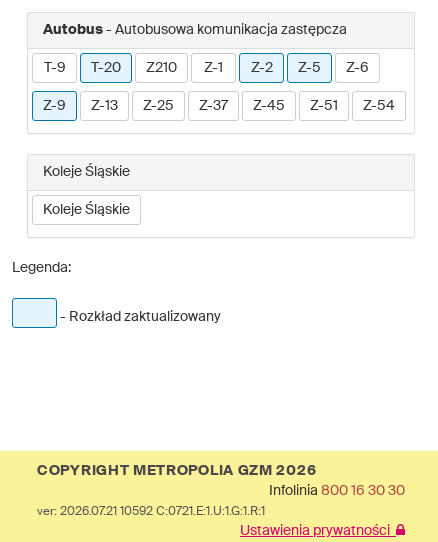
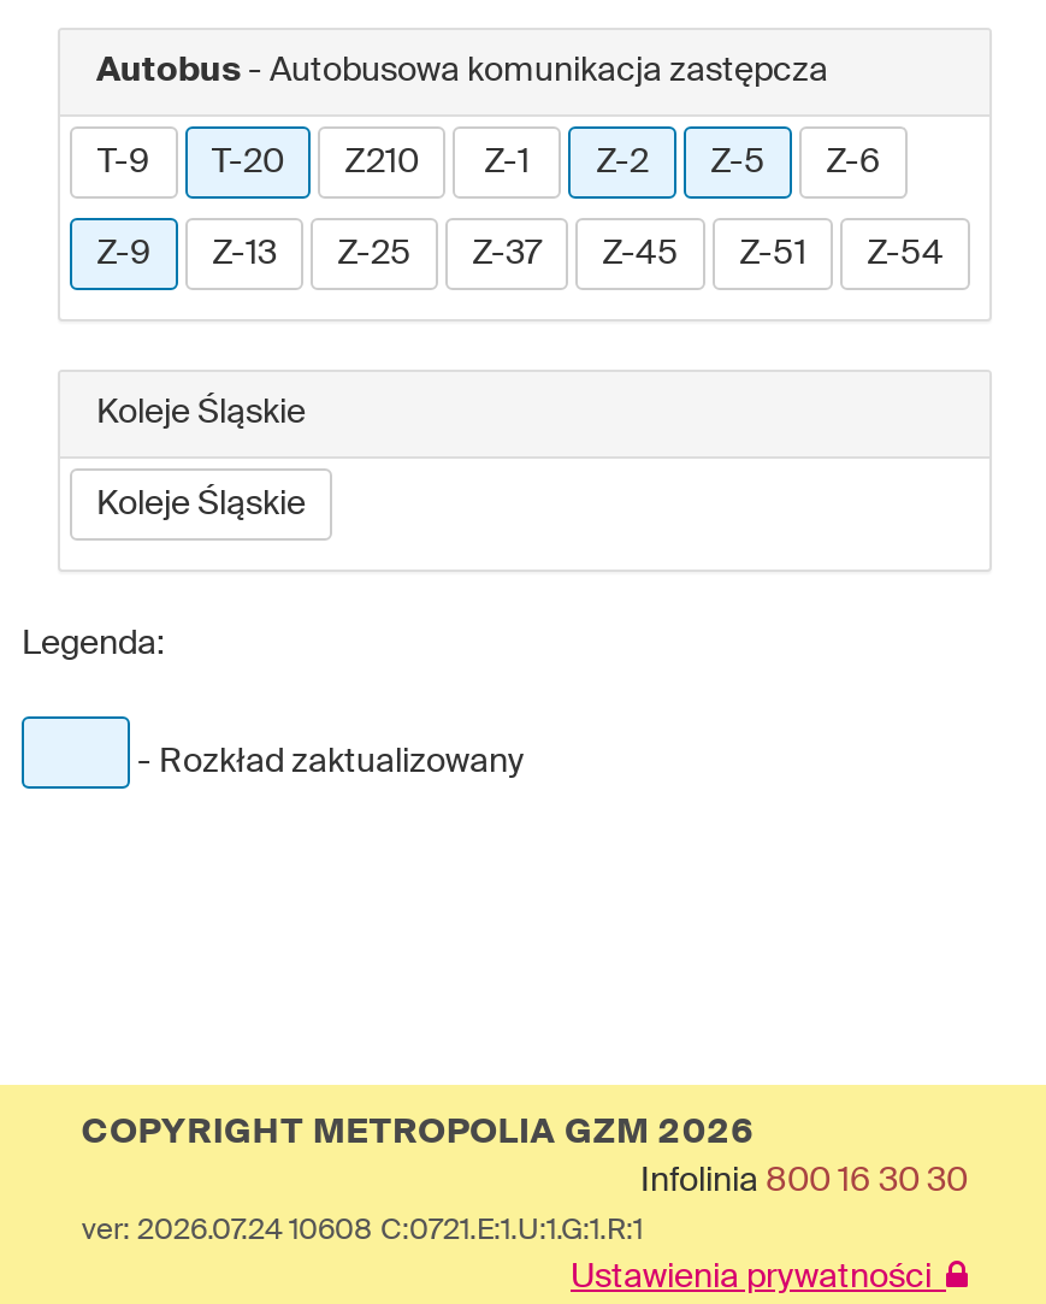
- ver: 2026.07.21 10592 C:0721.E:1.U:1.G:1.R:1
+ ver: 2026.07.24 10608 C:0721.E:1.U:1.G:1.R:1
